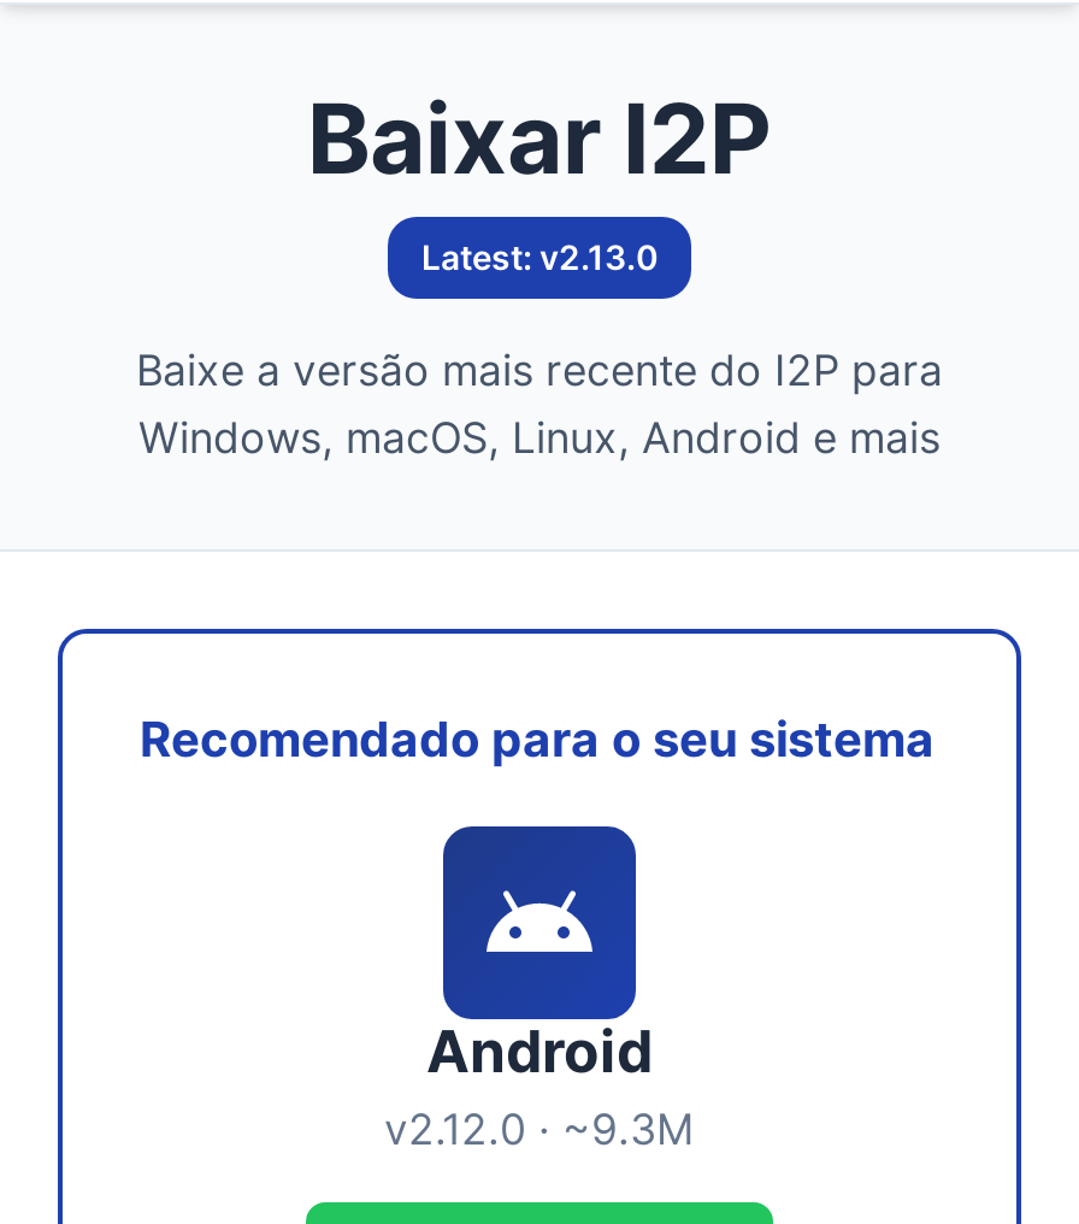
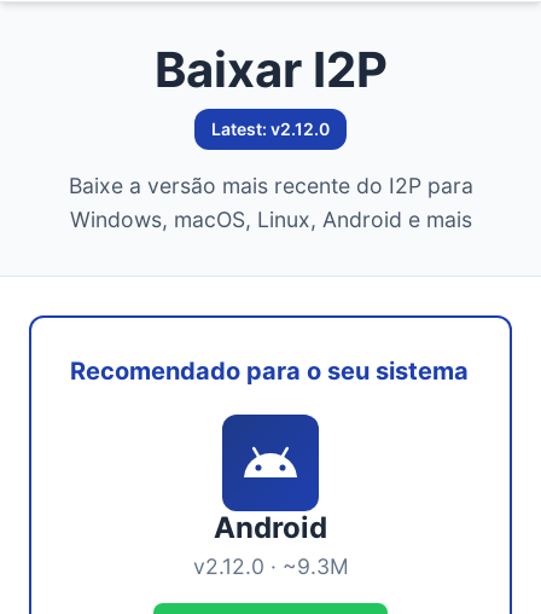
- Latest: v2.13.0
+ Latest: v2.12.0
